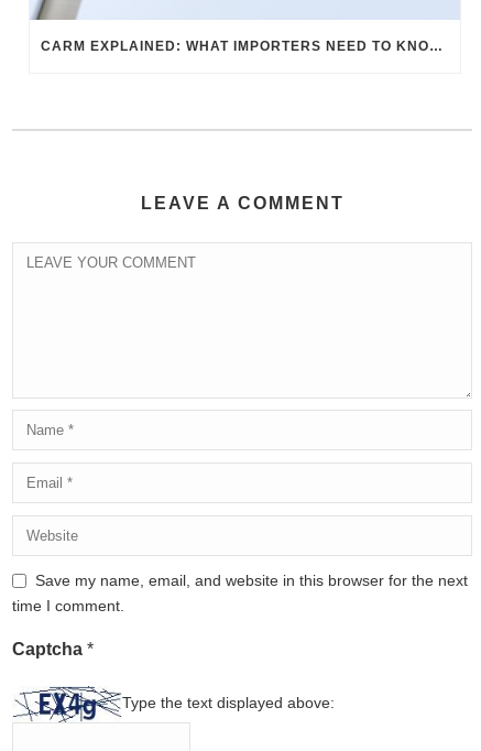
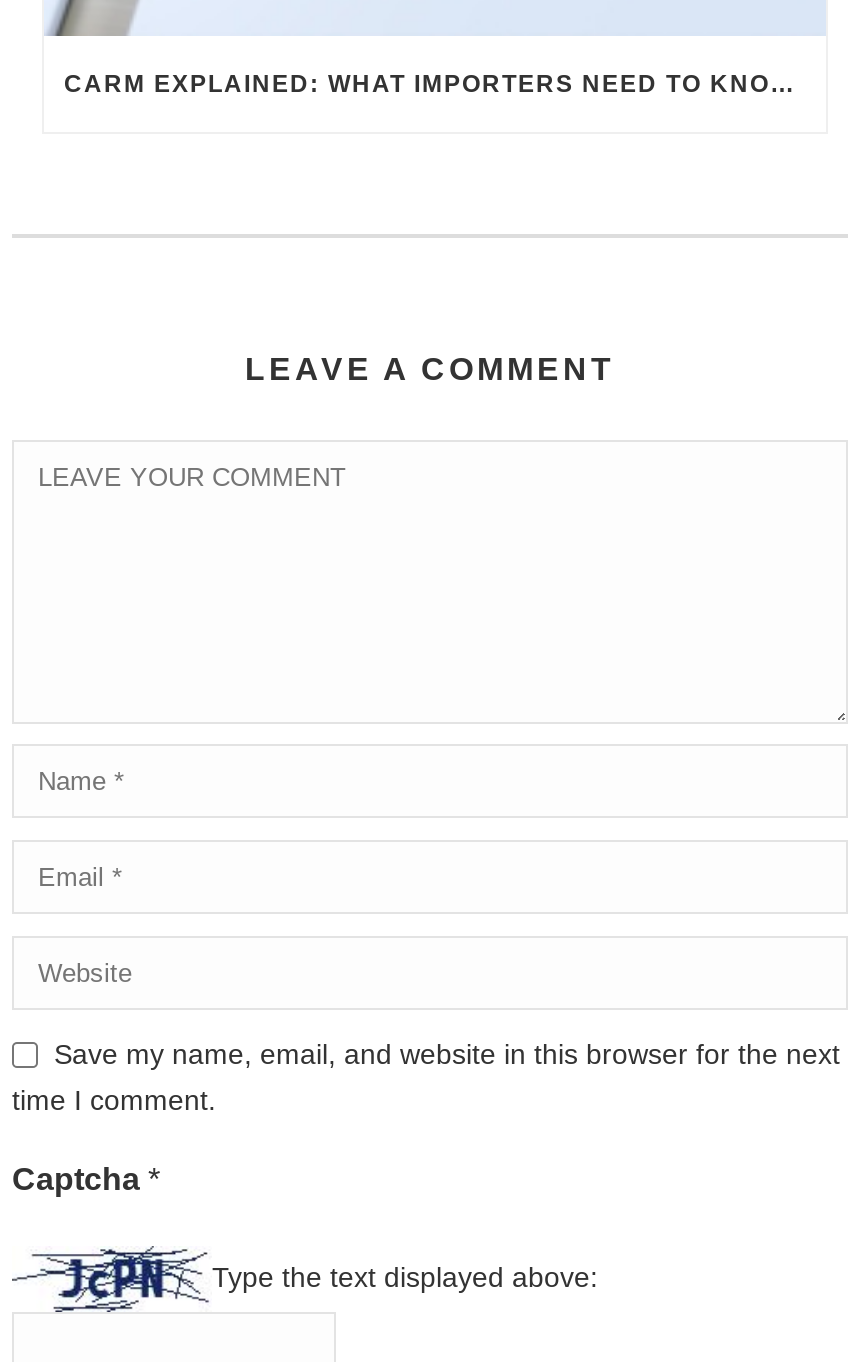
- [image]
+ [image]
